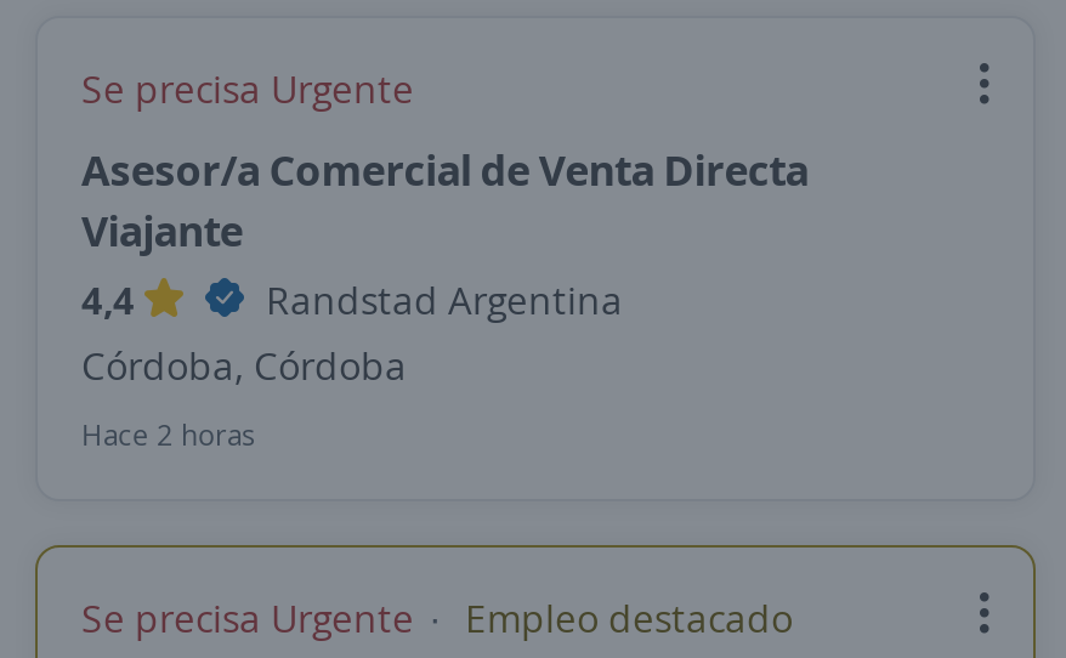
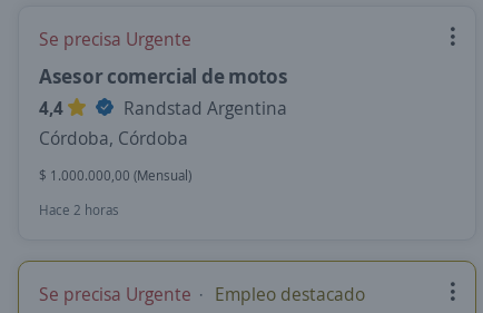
- Asesor/a Comercial de Venta Directa
- Viajante
+ Asesor comercial de motos

moved up: 4,4 | Randstad Argentina | Córdoba, Córdoba

+ $ 1.000.000,00 (Mensual)
